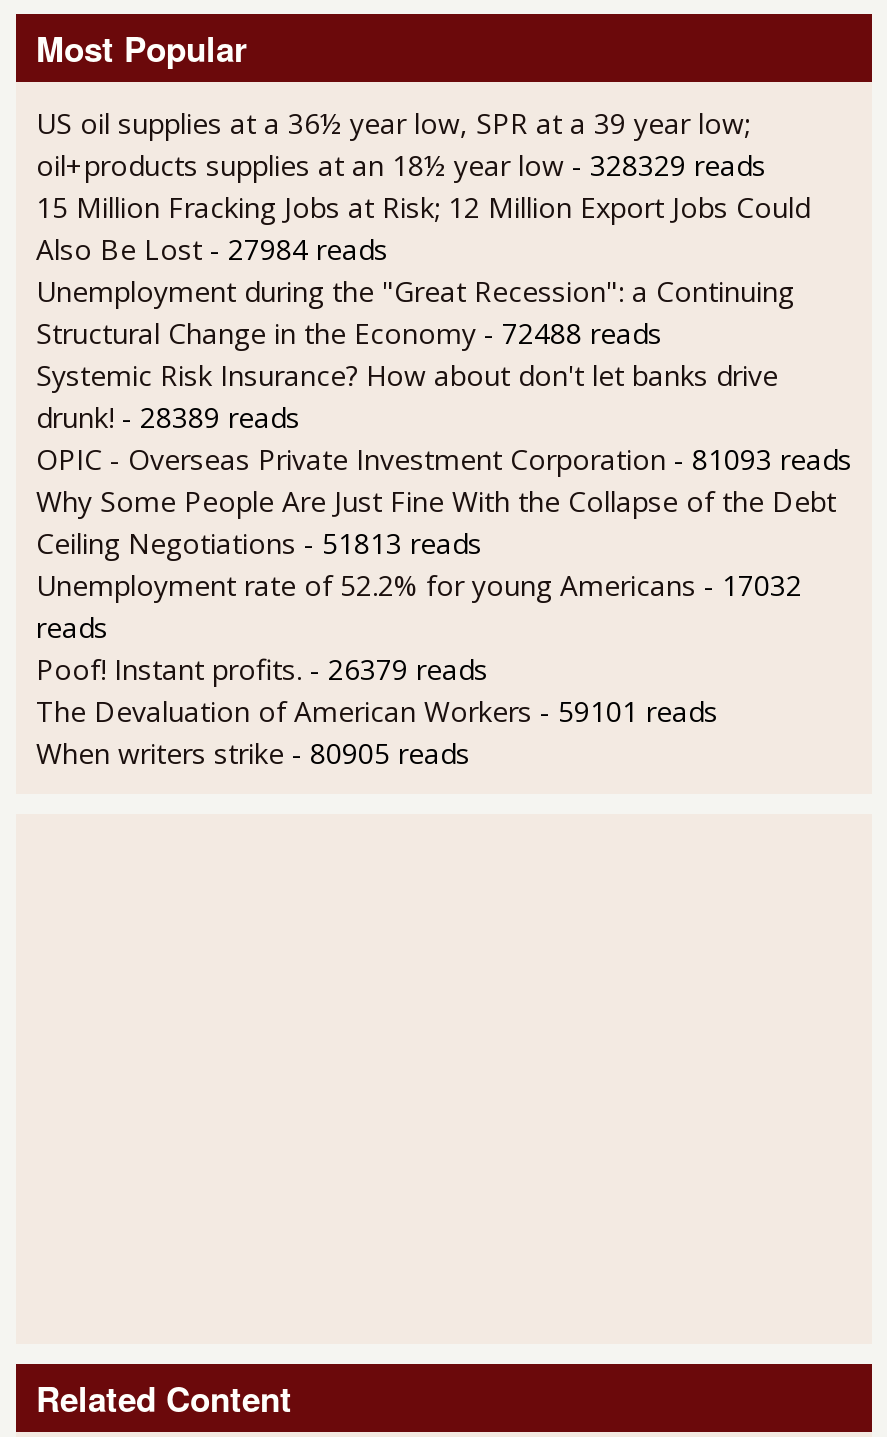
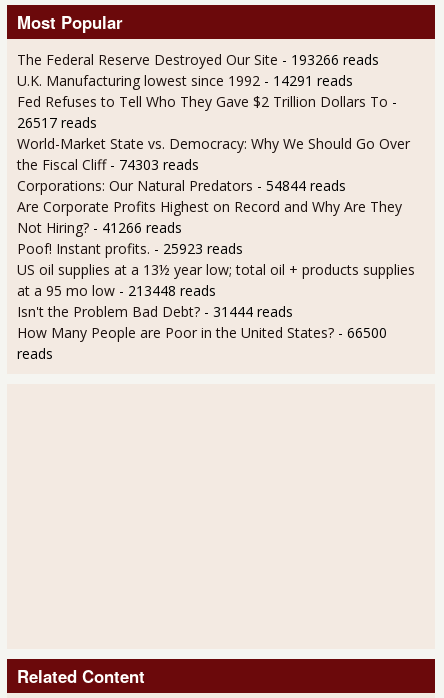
- US oil supplies at a 36½ year low, SPR at a 39 year low;
- oil+products supplies at an 18½ year low - 328329 reads
- 15 Million Fracking Jobs at Risk; 12 Million Export Jobs Could
- Also Be Lost - 27984 reads
- Unemployment during the "Great Recession": a Continuing
- Structural Change in the Economy - 72488 reads
- Systemic Risk Insurance? How about don't let banks drive
- drunk! - 28389 reads
- OPIC - Overseas Private Investment Corporation - 81093 reads
- Why Some People Are Just Fine With the Collapse of the Debt
- Ceiling Negotiations - 51813 reads
- Unemployment rate of 52.2% for young Americans - 17032
+ The Federal Reserve Destroyed Our Site - 193266 reads
+ U.K. Manufacturing lowest since 1992 - 14291 reads
+ Fed Refuses to Tell Who They Gave $2 Trillion Dollars To -
+ 26517 reads
+ World-Market State vs. Democracy: Why We Should Go Over
+ the Fiscal Cliff - 74303 reads
+ Corporations: Our Natural Predators - 54844 reads
+ Are Corporate Profits Highest on Record and Why Are They
+ Not Hiring? - 41266 reads
+ Poof! Instant profits. - 25923 reads
+ US oil supplies at a 13½ year low; total oil + products supplies
+ at a 95 mo low - 213448 reads
+ Isn't the Problem Bad Debt? - 31444 reads
+ How Many People are Poor in the United States? - 66500

moved down: reads

- Poof! Instant profits. - 26379 reads
- The Devaluation of American Workers - 59101 reads
- When writers strike - 80905 reads
